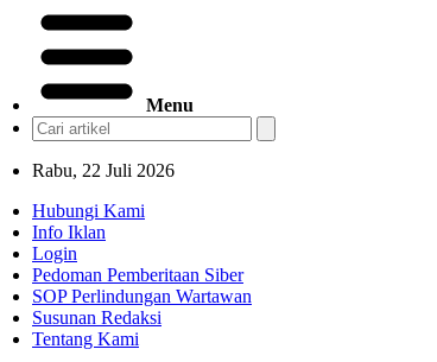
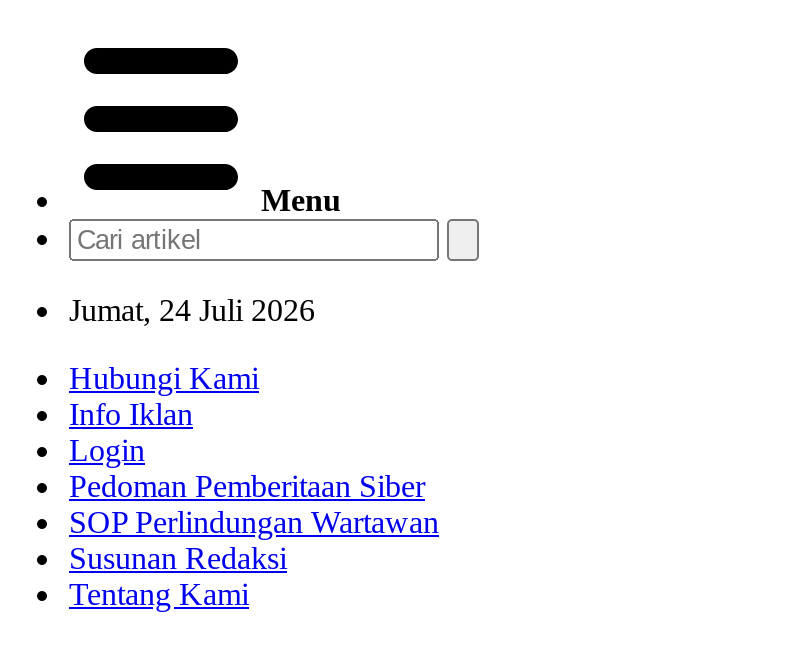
- Rabu, 22 Juli 2026
+ Jumat, 24 Juli 2026
